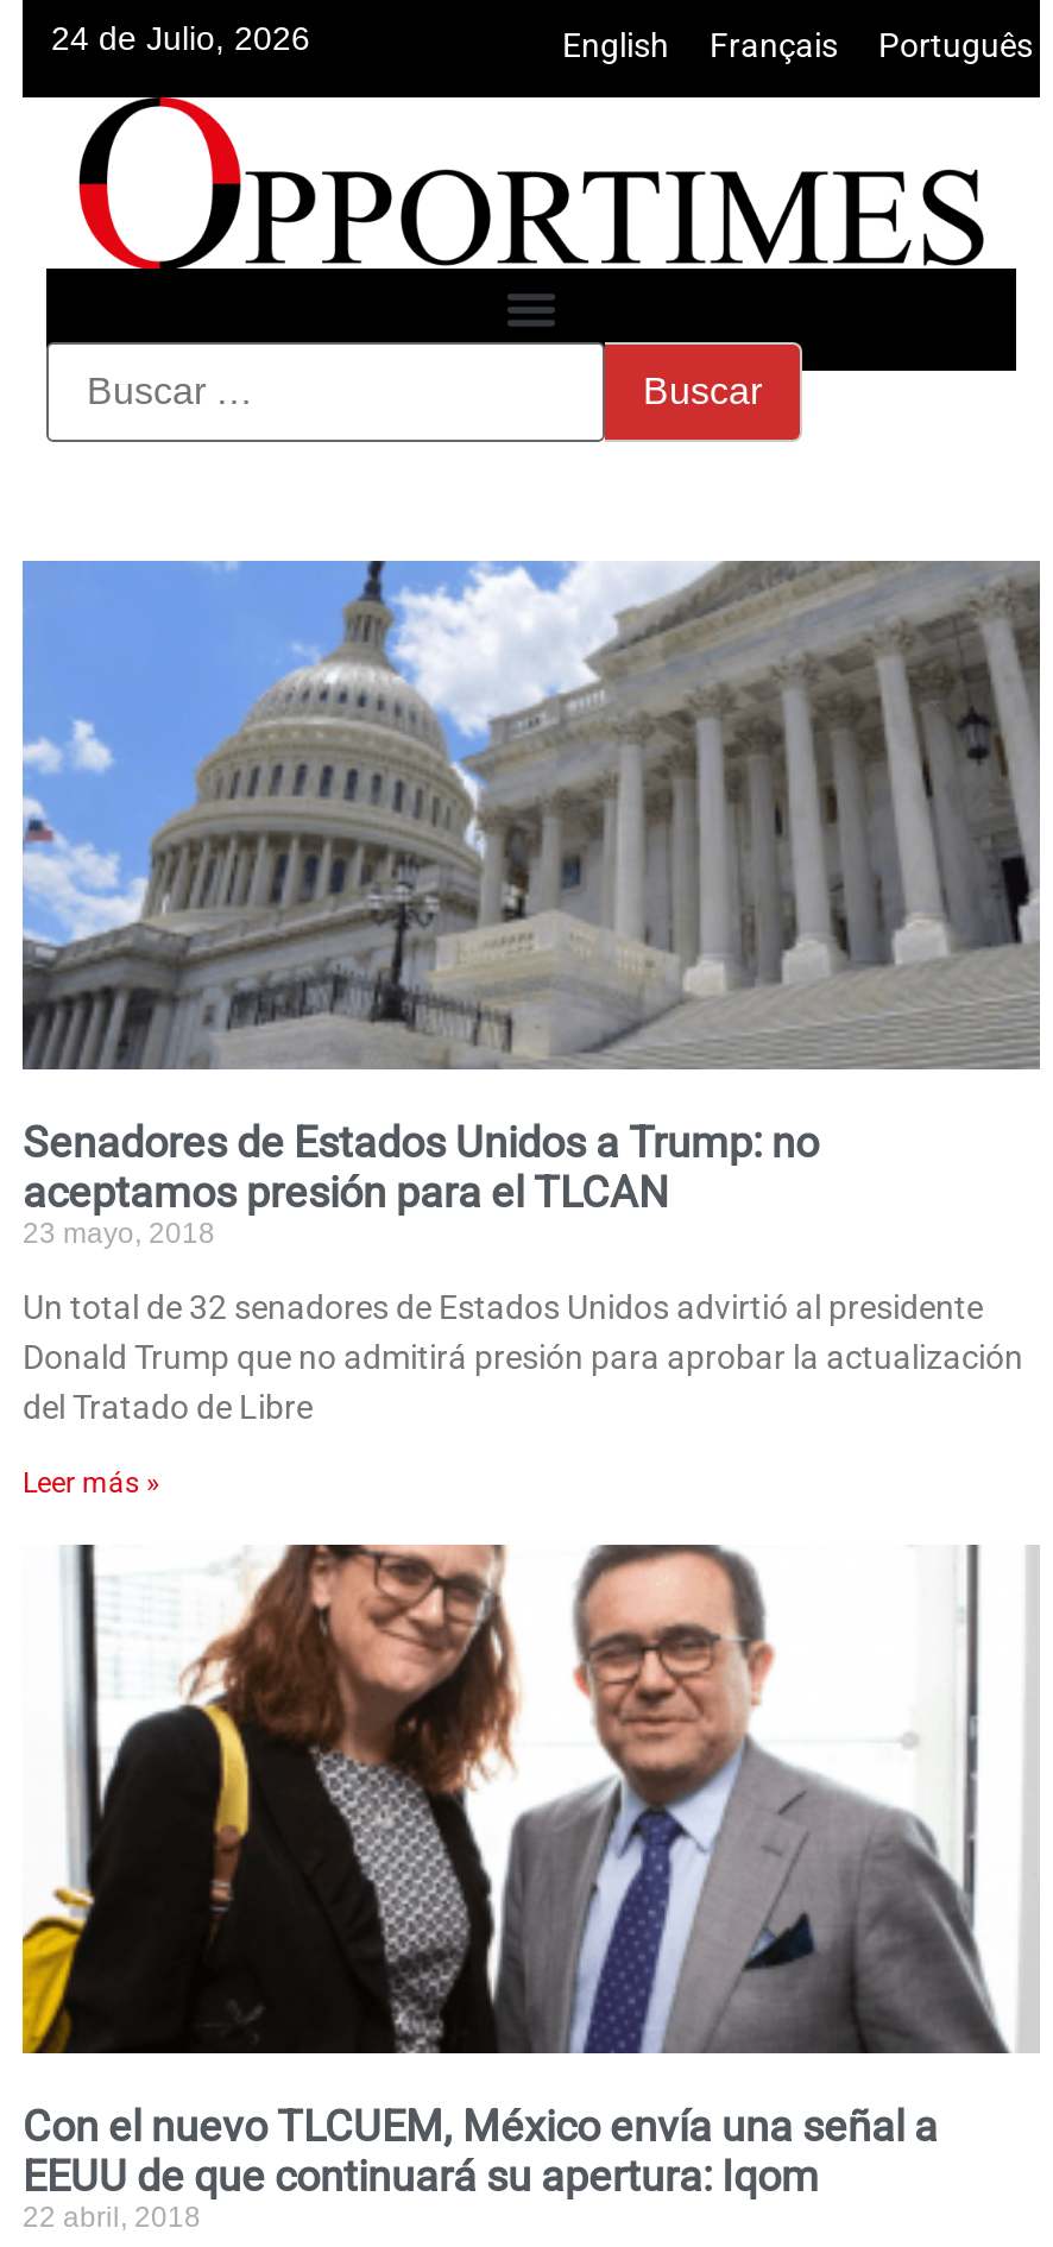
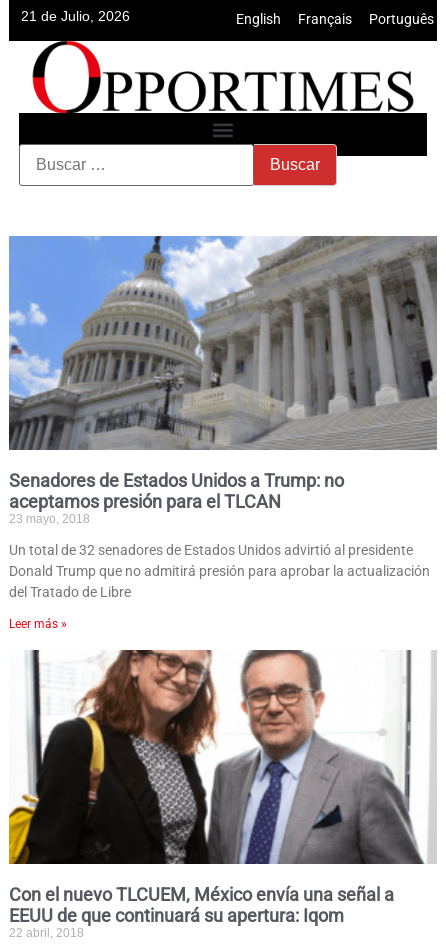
- 24 de Julio, 2026
+ 21 de Julio, 2026
